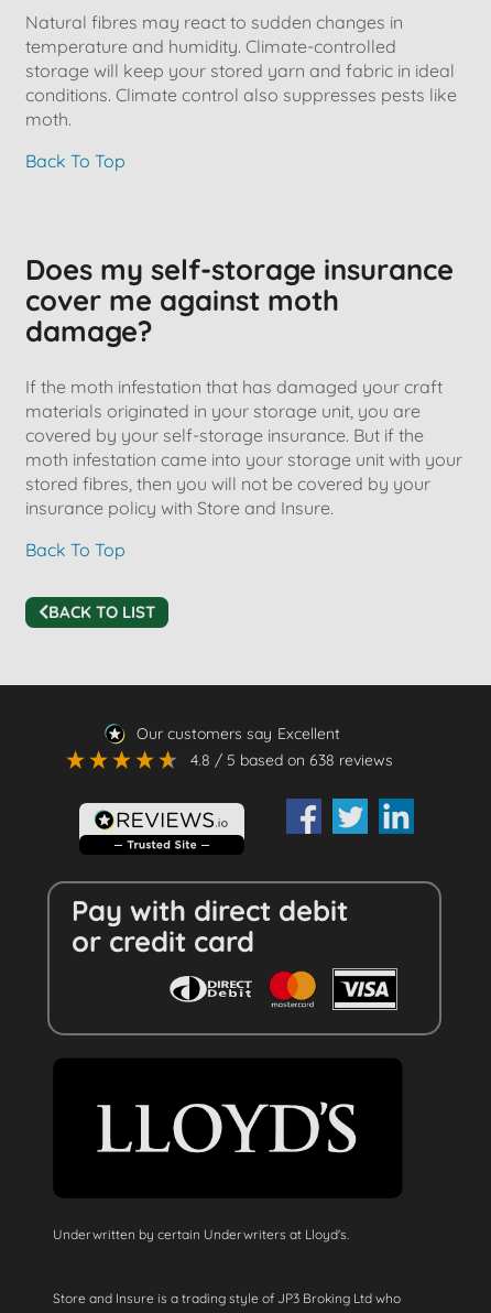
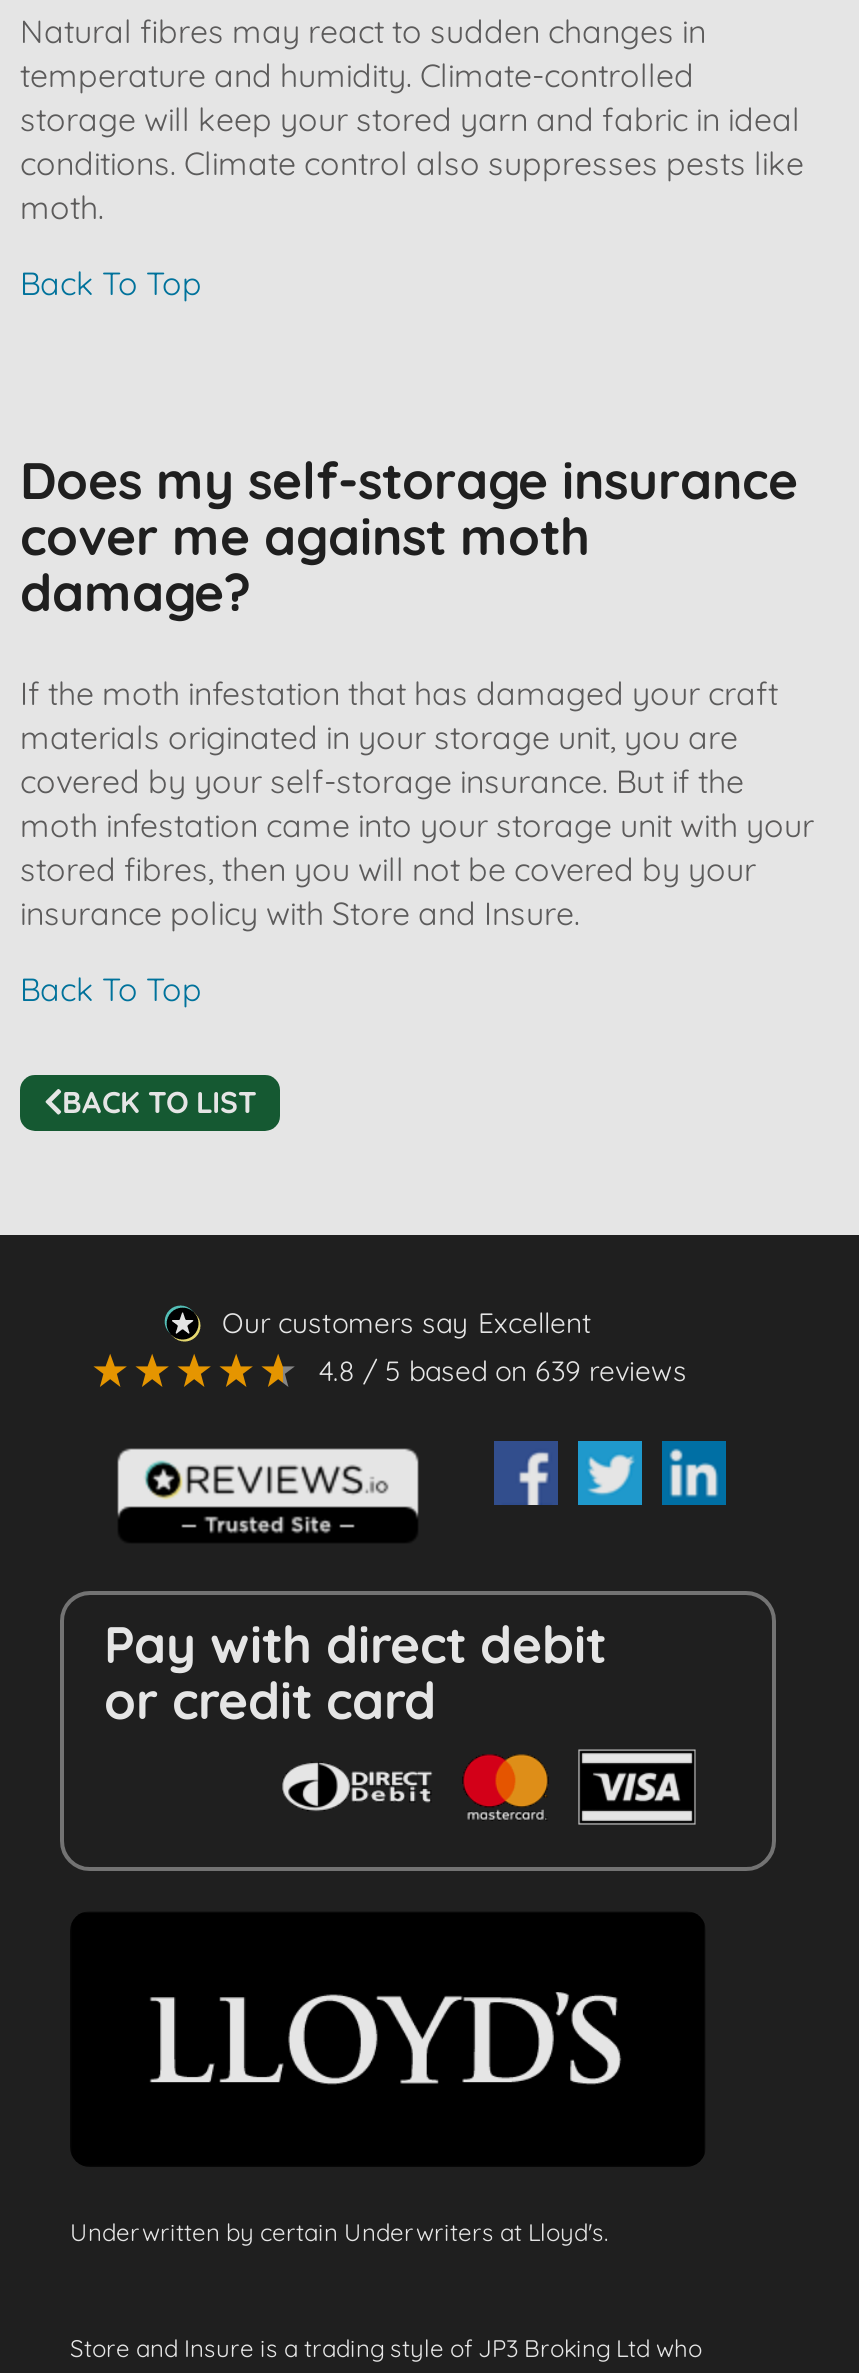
- 4.8 / 5 based on 638 reviews
+ 4.8 / 5 based on 639 reviews
